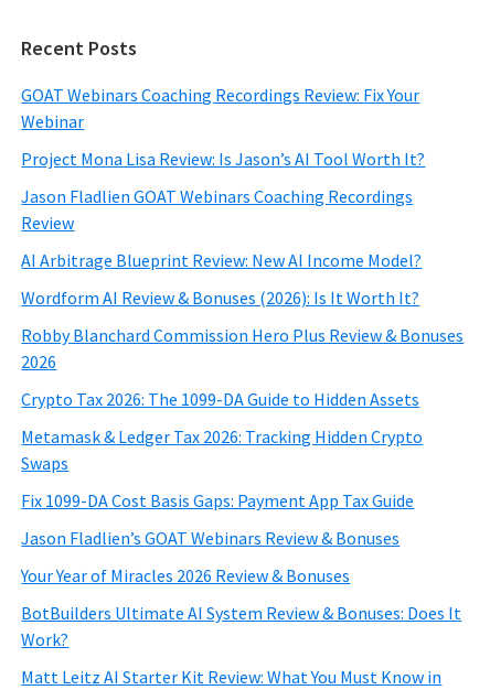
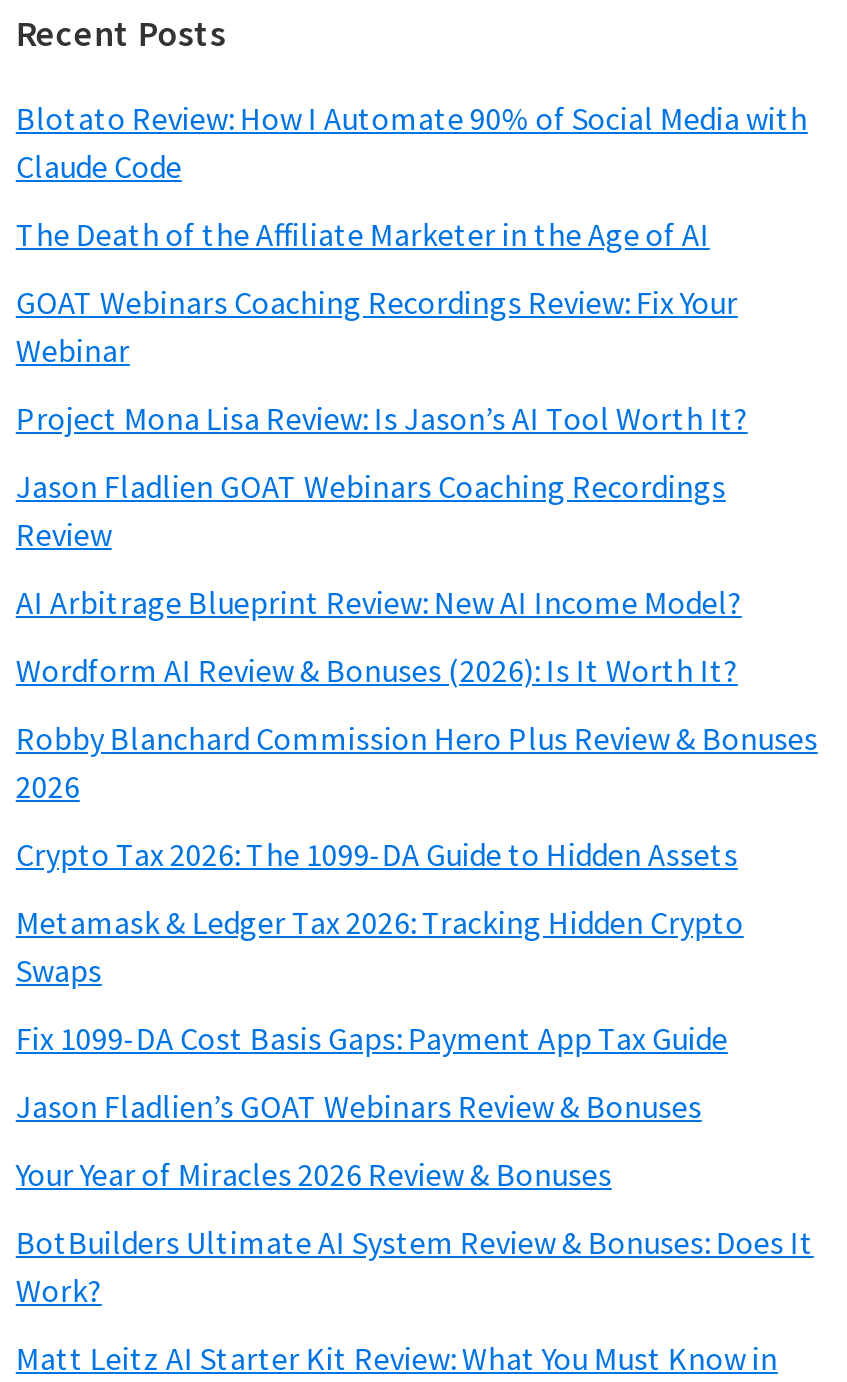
+ Blotato Review: How I Automate 90% of Social Media with
+ Claude Code
+ The Death of the Affiliate Marketer in the Age of AI
